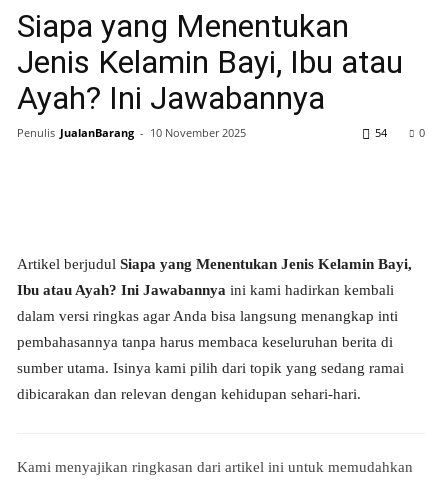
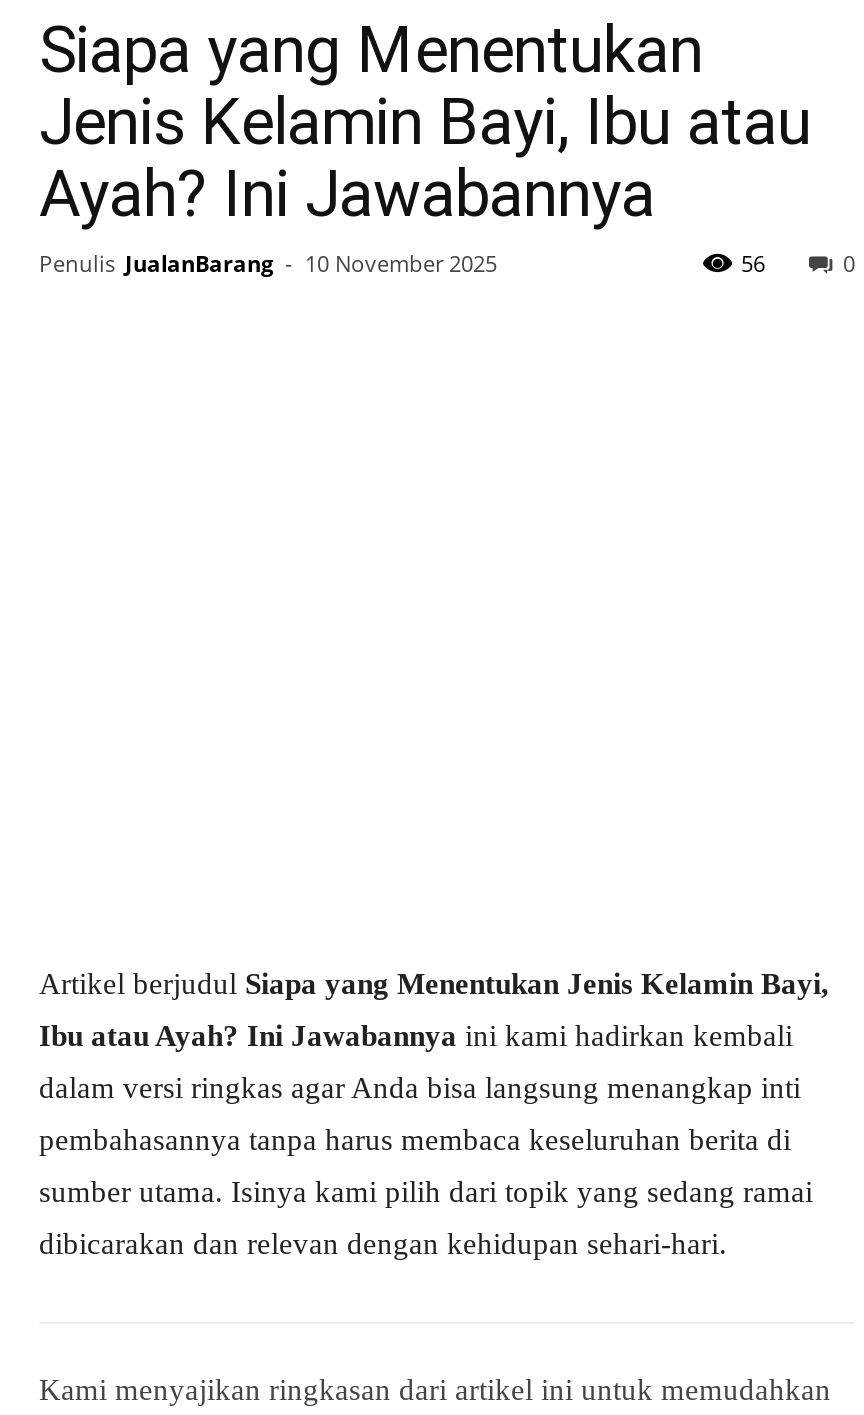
- 54
+ 56
